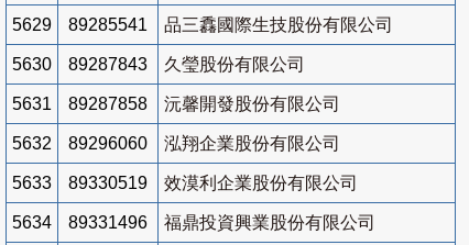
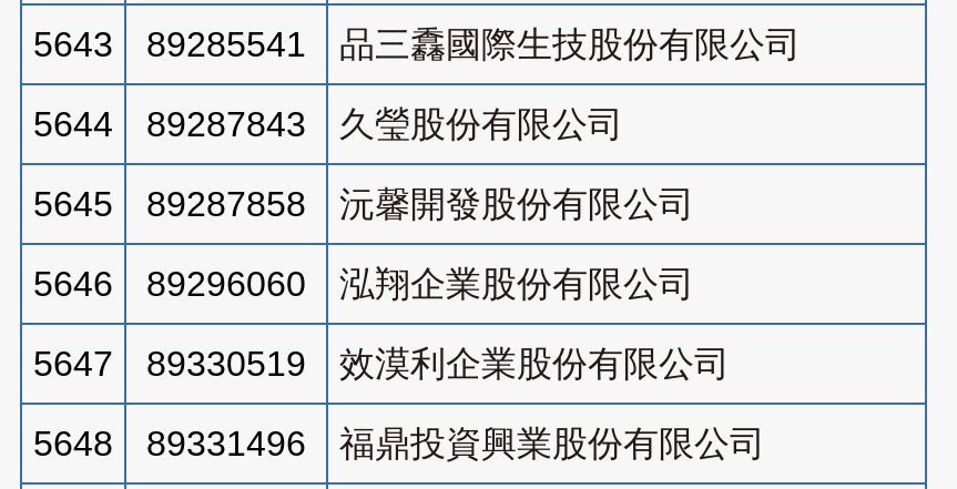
- 5629 89285541 品三馫國際生技股份有限公司
+ 5643 89285541 品三馫國際生技股份有限公司

- 5630 89287843 久瑩股份有限公司
+ 5644 89287843 久瑩股份有限公司

- 5631 89287858 沅馨開發股份有限公司
+ 5645 89287858 沅馨開發股份有限公司

- 5632 89296060 泓翔企業股份有限公司
+ 5646 89296060 泓翔企業股份有限公司

- 5633 89330519 效漠利企業股份有限公司
+ 5647 89330519 效漠利企業股份有限公司

- 5634 89331496 福鼎投資興業股份有限公司
+ 5648 89331496 福鼎投資興業股份有限公司
